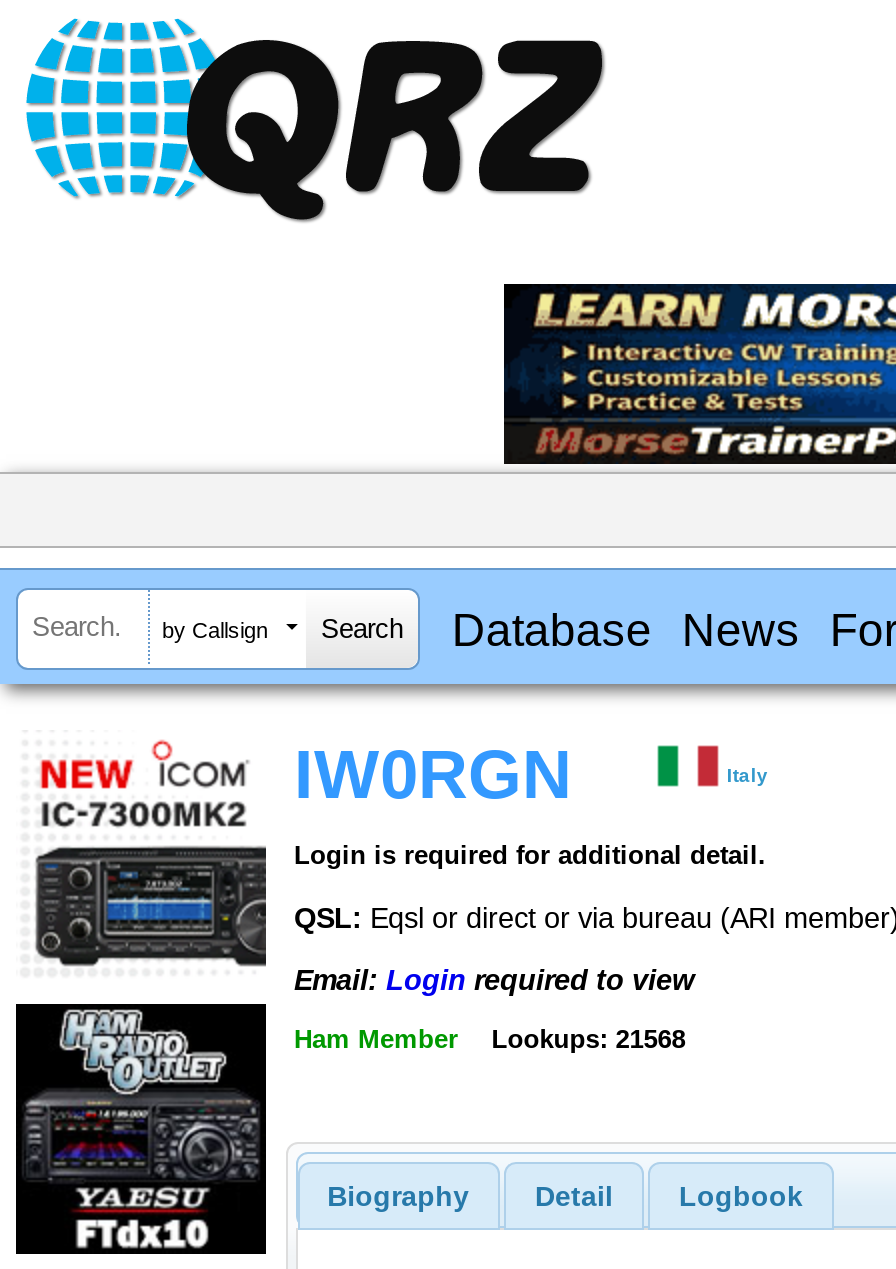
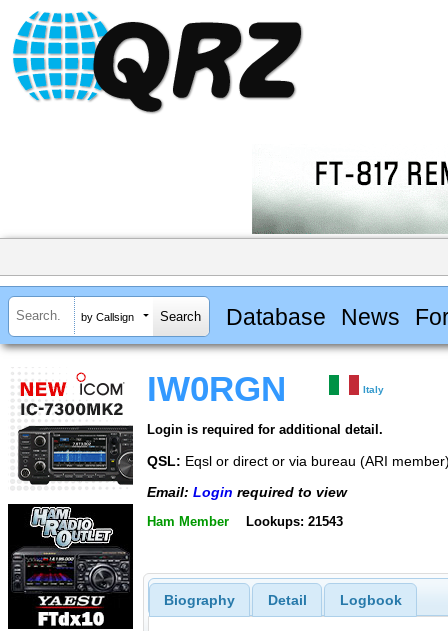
- [image]
+ [image]

- Ham Member Lookups: 21568
+ Ham Member Lookups: 21543
